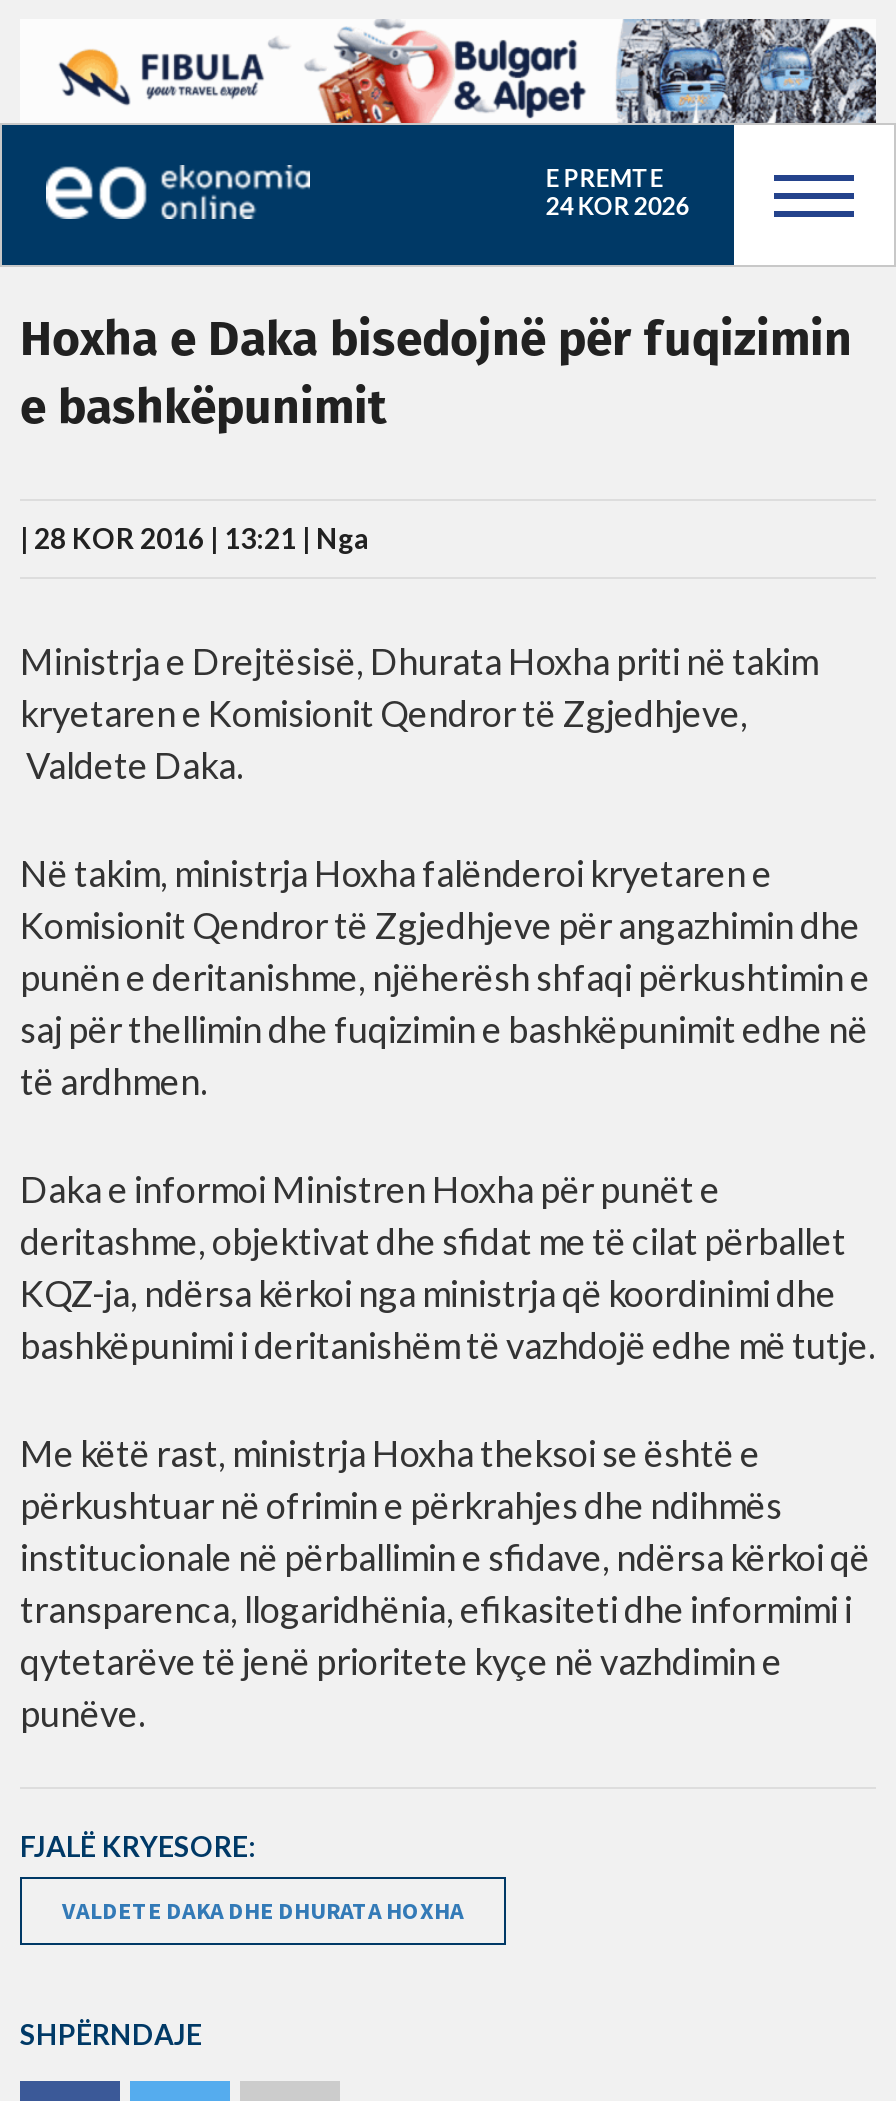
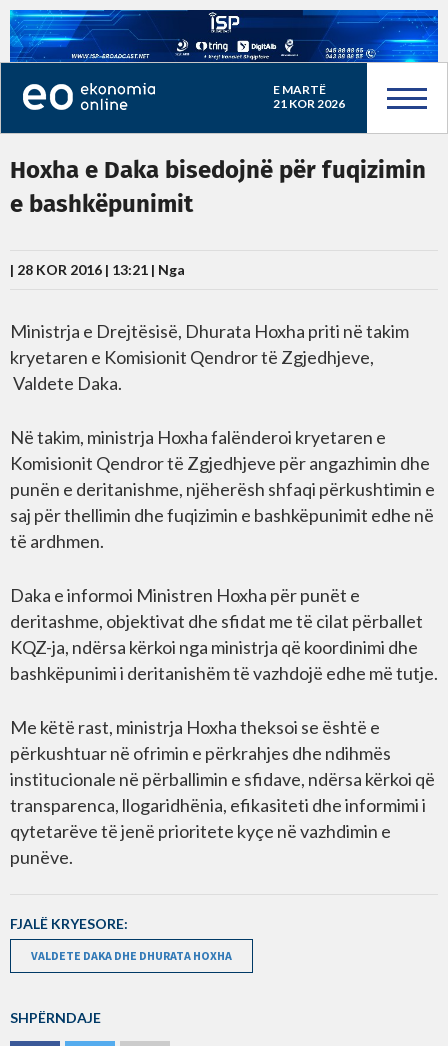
- [image]
- E PREMTE
+ [image]
+ E MARTË

- 24 KOR 2026
+ 21 KOR 2026
